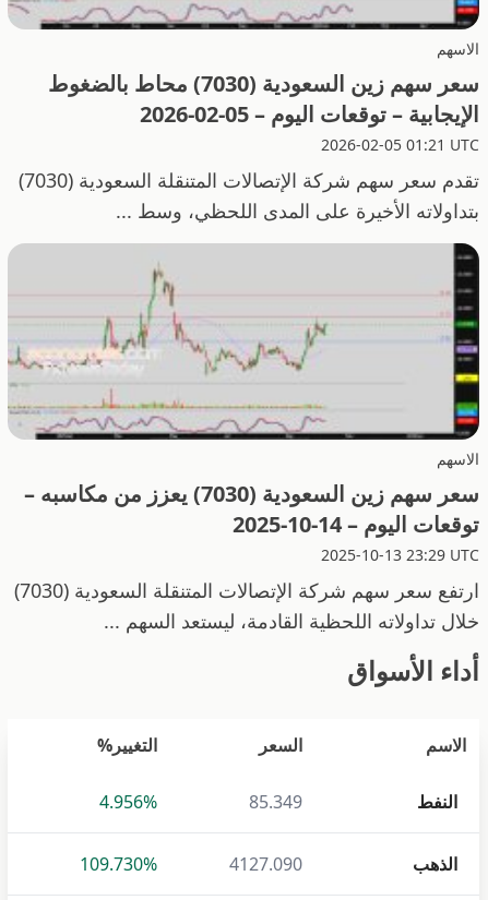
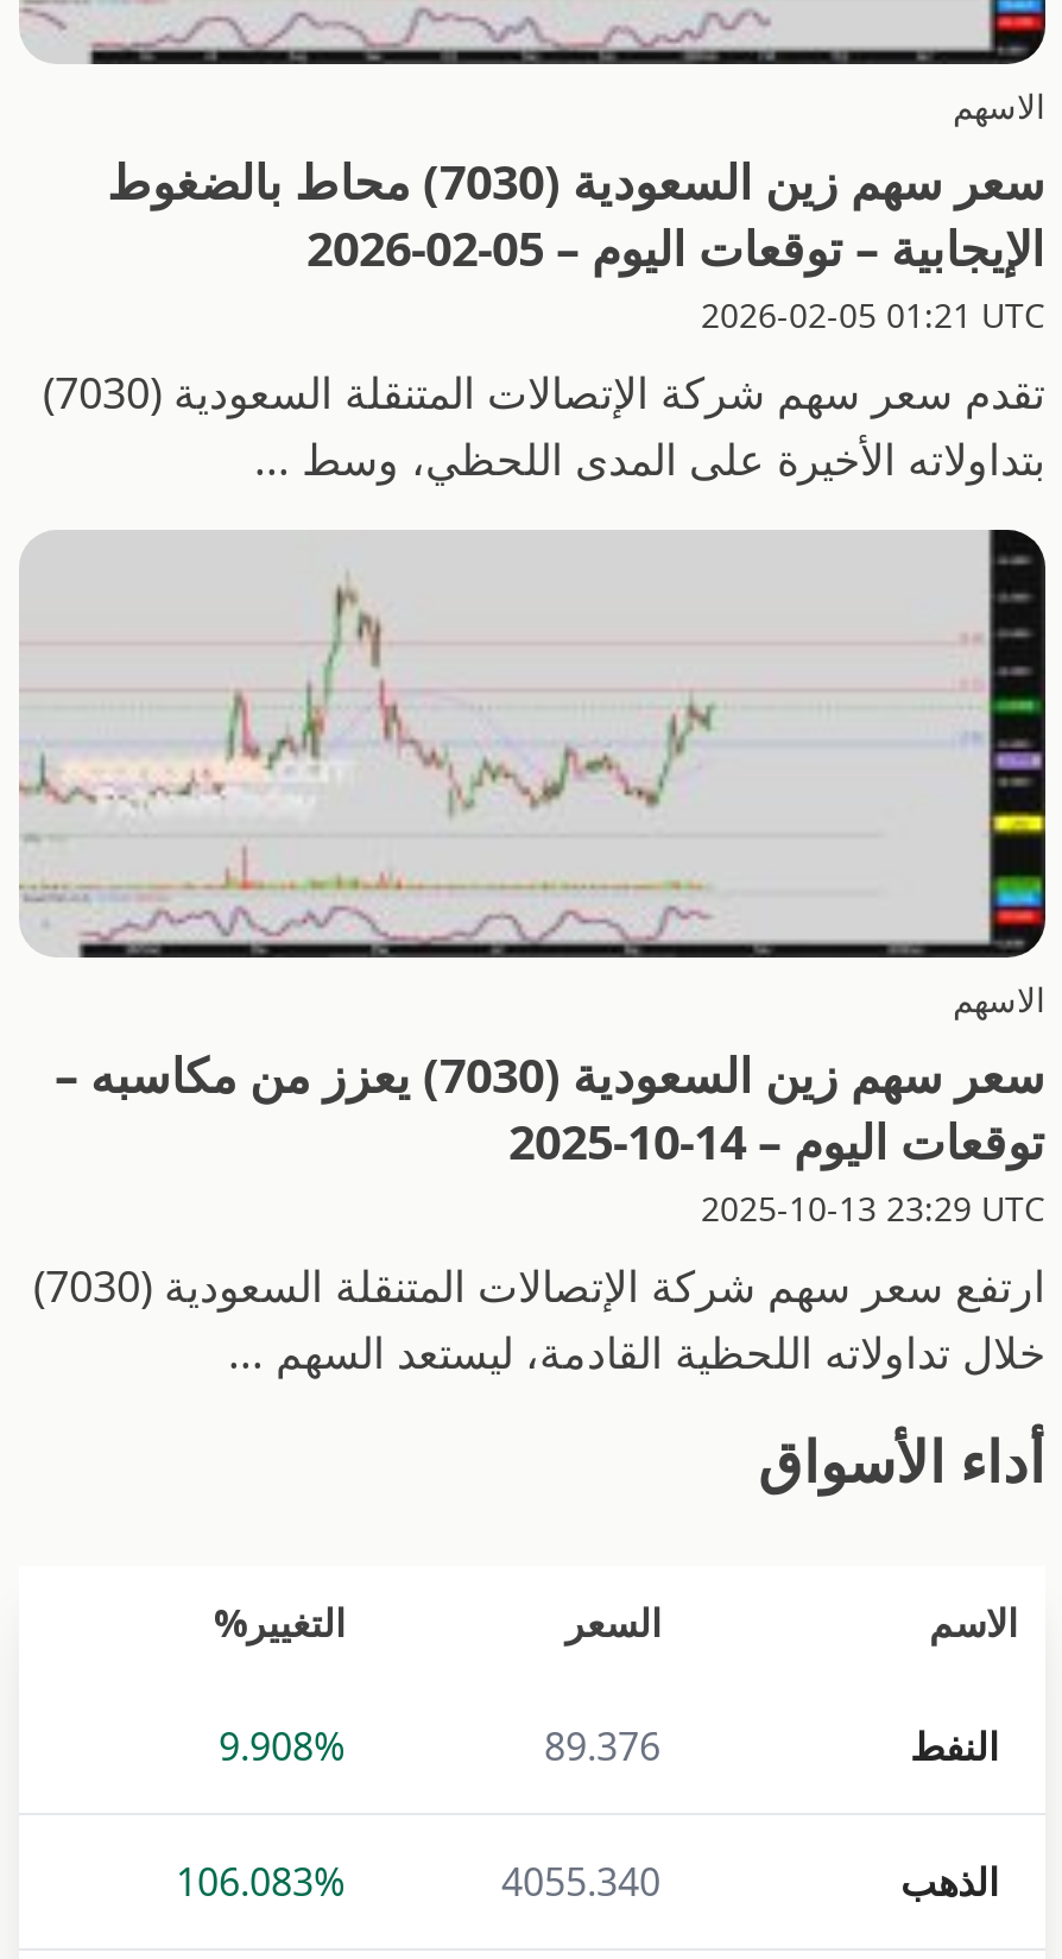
- 4.956%
+ 9.908%

- 85.349
+ 89.376

- 109.730%
+ 106.083%

- 4127.090
+ 4055.340
